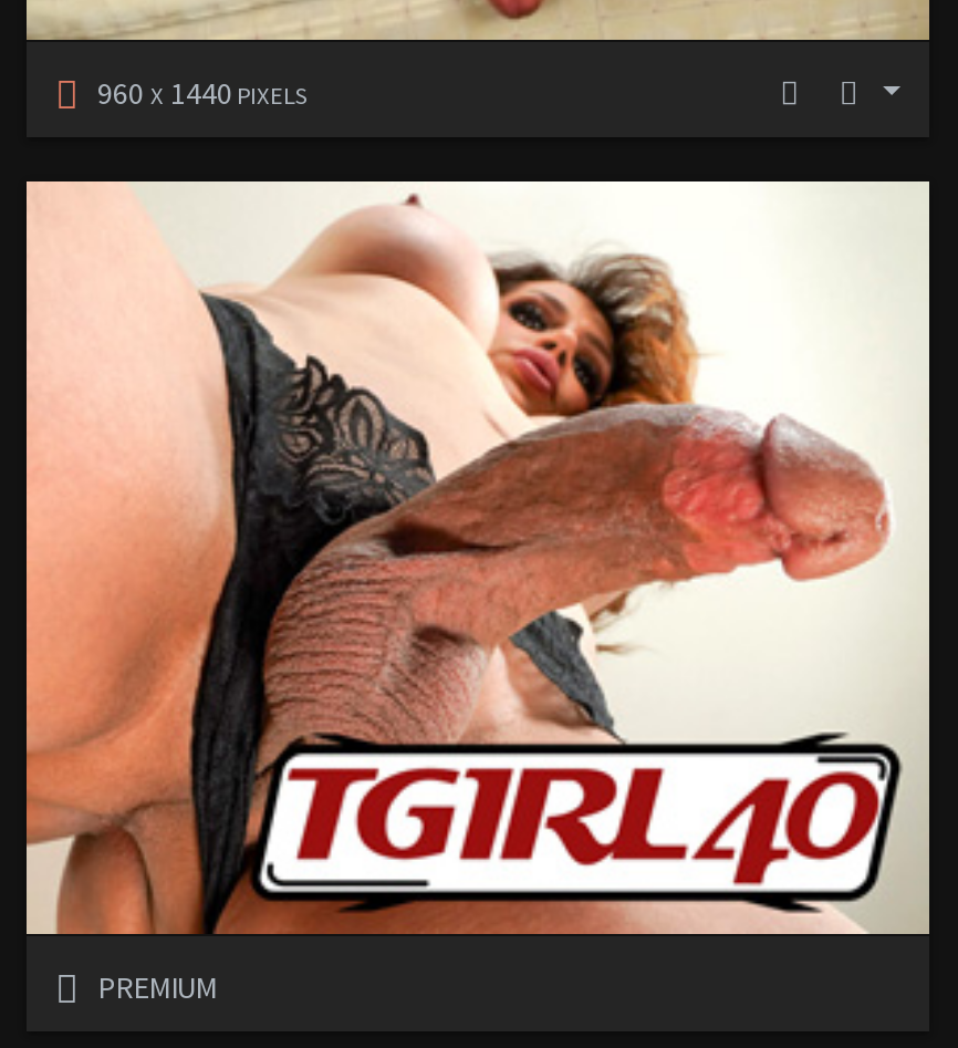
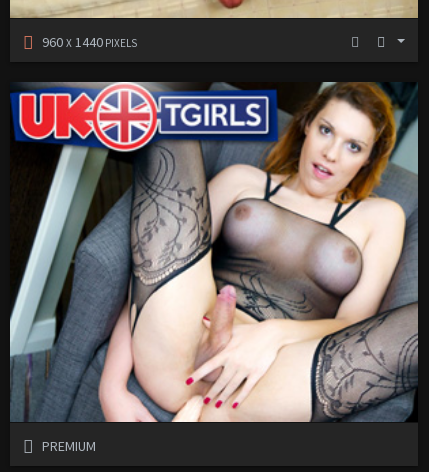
- [image]
+ [image]
